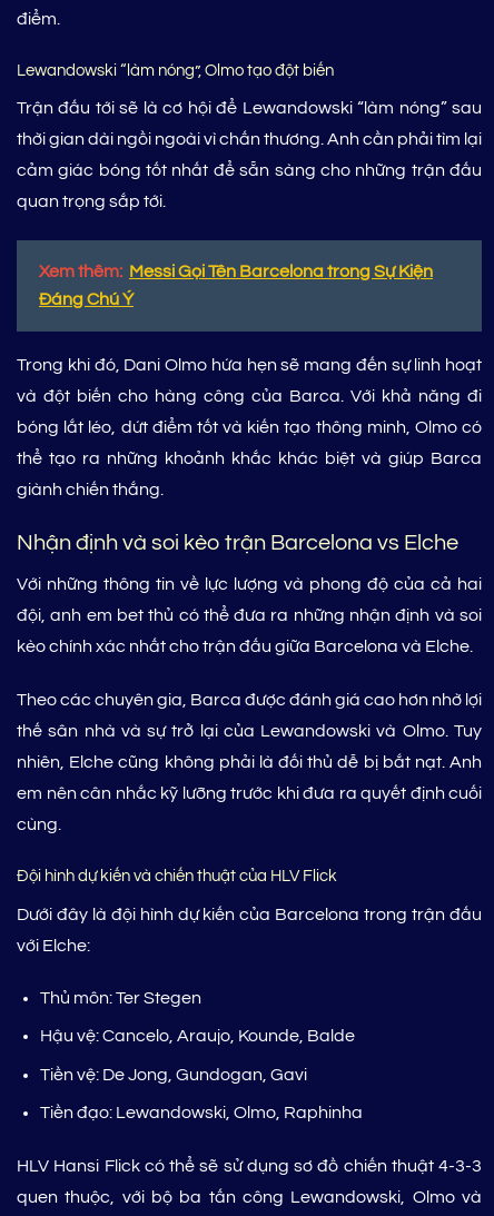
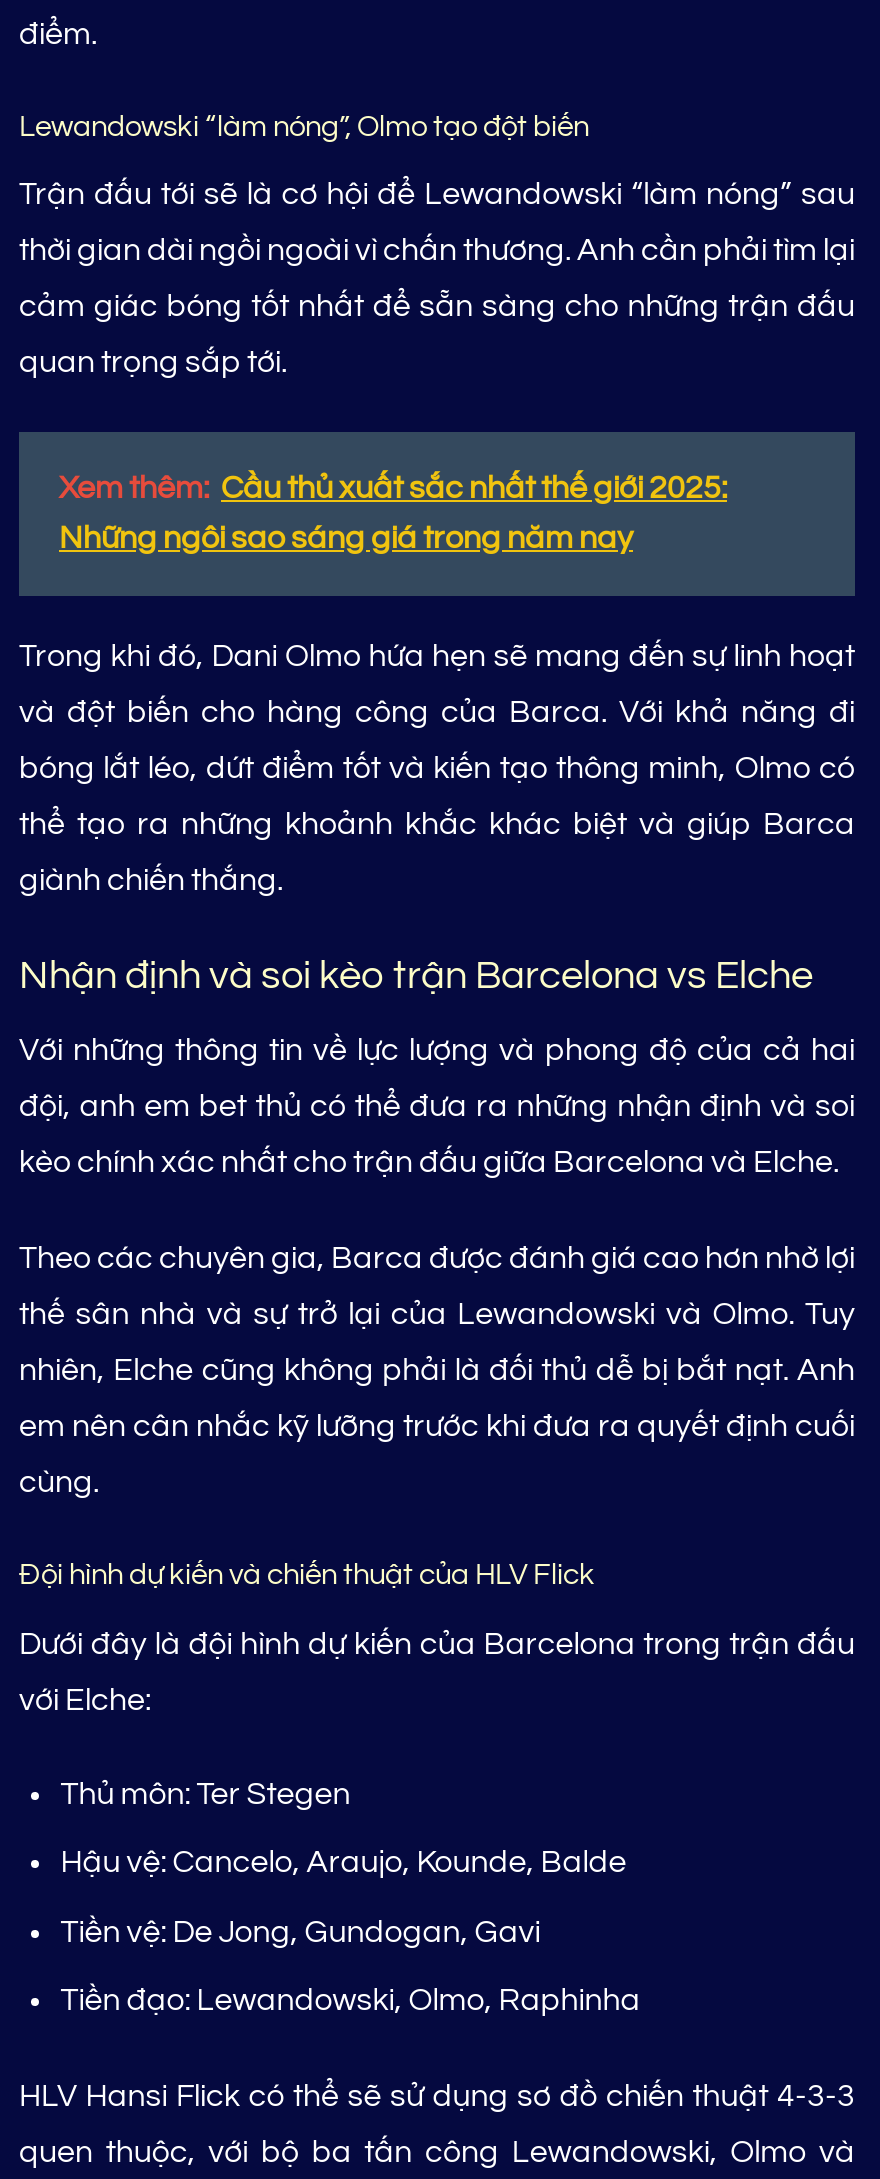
- Xem thêm: Messi Gọi Tên Barcelona trong Sự Kiện
+ Xem thêm: Cầu thủ xuất sắc nhất thế giới 2025:

- Đáng Chú Ý
+ Những ngôi sao sáng giá trong năm nay
